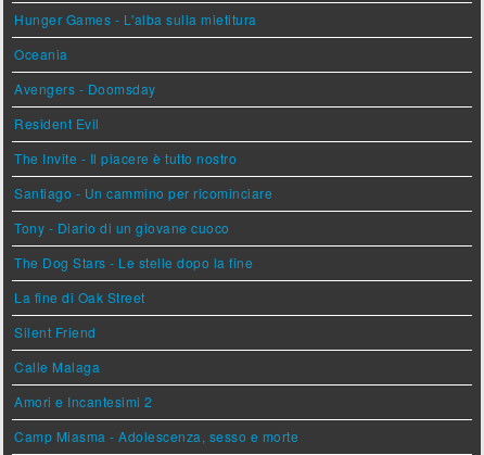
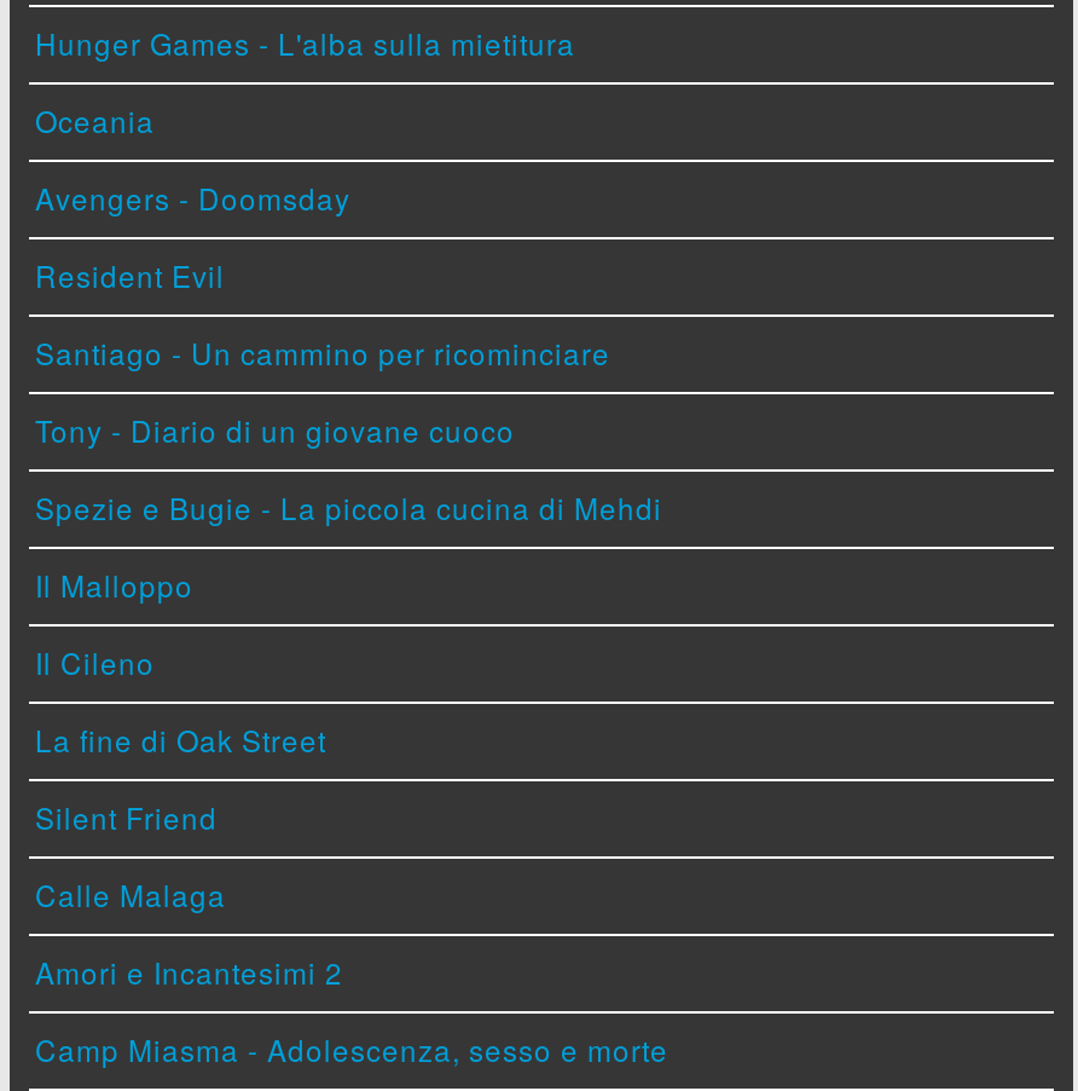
- The Invite - Il piacere è tutto nostro

moved up: Santiago - Un cammino per ricominciare | Tony - Diario di un giovane cuoco

- The Dog Stars - Le stelle dopo la fine
+ Spezie e Bugie - La piccola cucina di Mehdi
+ Il Malloppo
+ Il Cileno
